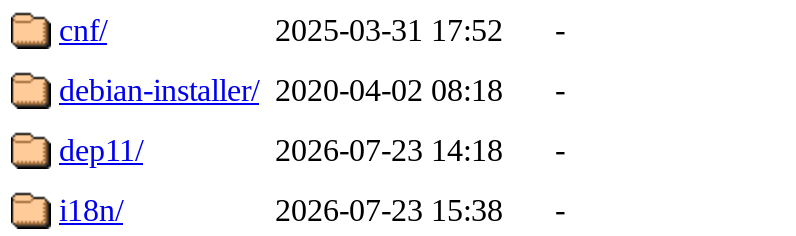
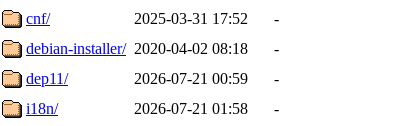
- 2026-07-23 14:18
+ 2026-07-21 00:59

- 2026-07-23 15:38
+ 2026-07-21 01:58
